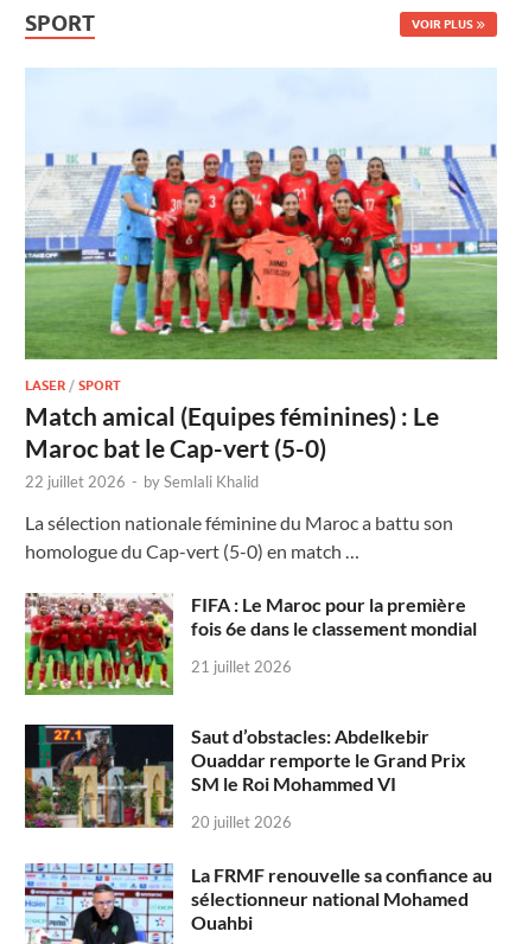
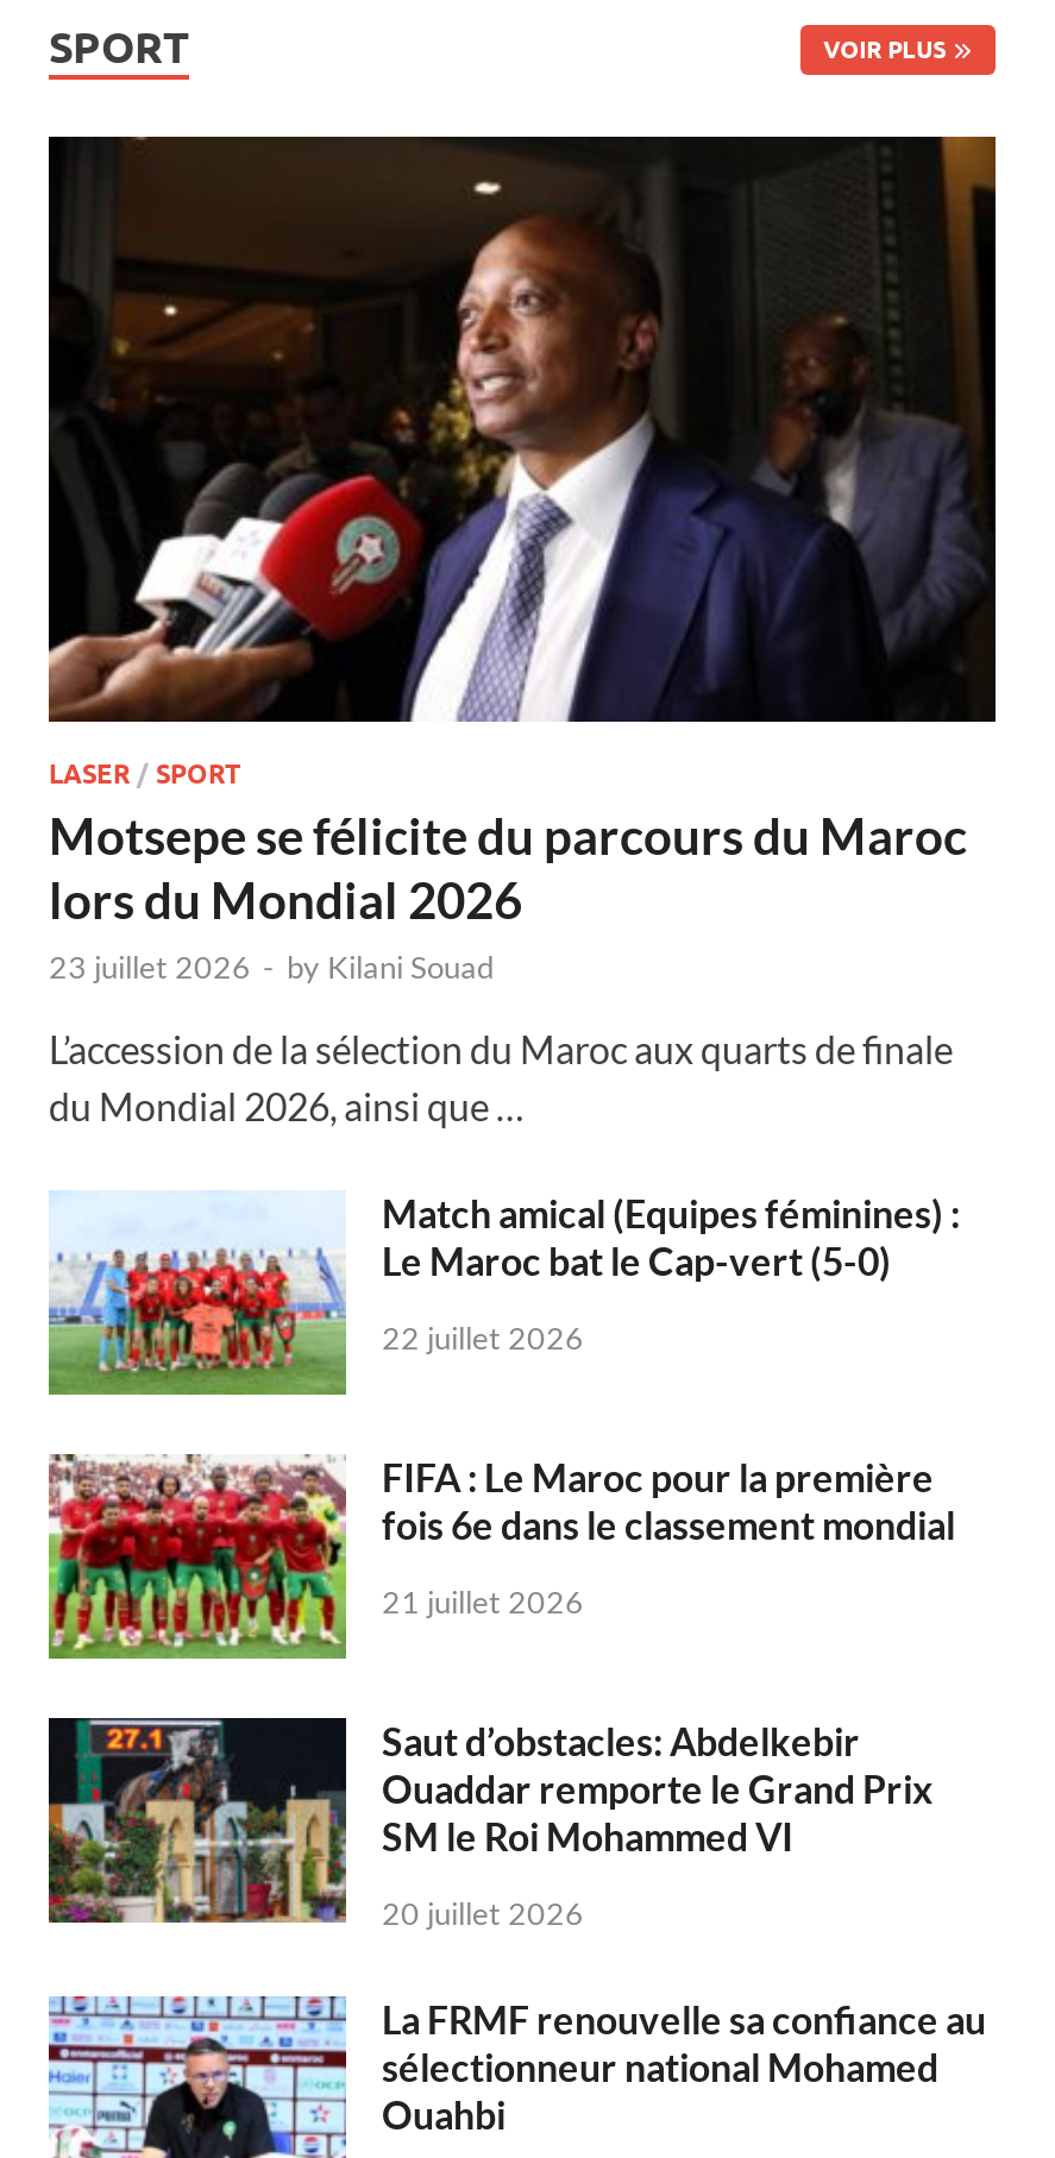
- [image]
- Match amical (Equipes féminines) : Le
- Maroc bat le Cap-vert (5-0)
- 22 juillet 2026 - by Semlali Khalid
- La sélection nationale féminine du Maroc a battu son
- homologue du Cap-vert (5-0) en match …
+ [image]
+ Motsepe se félicite du parcours du Maroc
+ lors du Mondial 2026
+ 23 juillet 2026 - by Kilani Souad
+ L’accession de la sélection du Maroc aux quarts de finale
+ du Mondial 2026, ainsi que …
+ Match amical (Equipes féminines) :
+ Le Maroc bat le Cap-vert (5-0)
+ 22 juillet 2026
